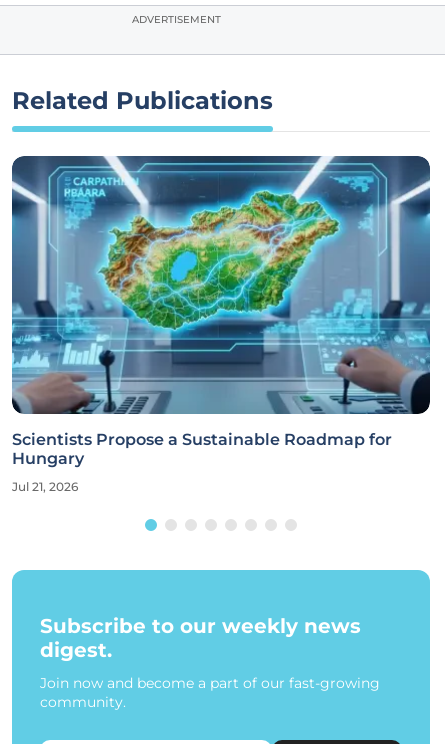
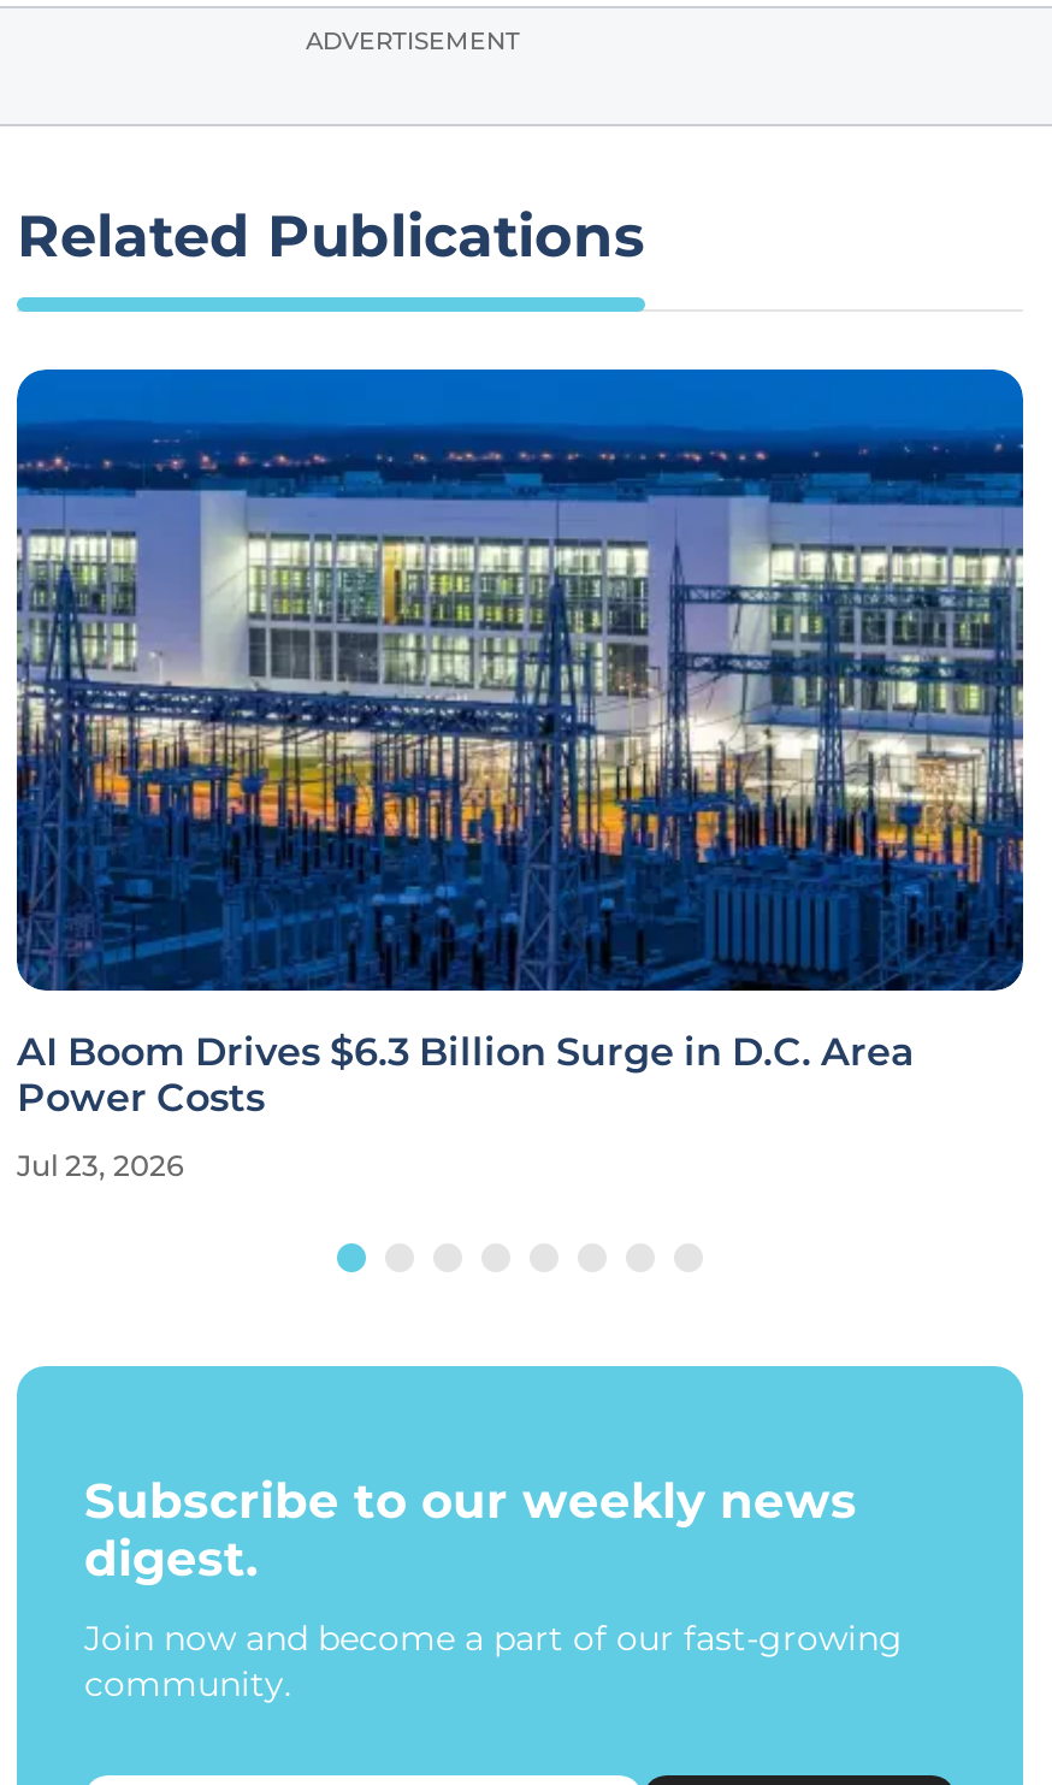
- [image]
- Scientists Propose a Sustainable Roadmap for
- Hungary
+ [image]
+ AI Boom Drives $6.3 Billion Surge in D.C. Area
+ Power Costs

- Jul 21, 2026
+ Jul 23, 2026
